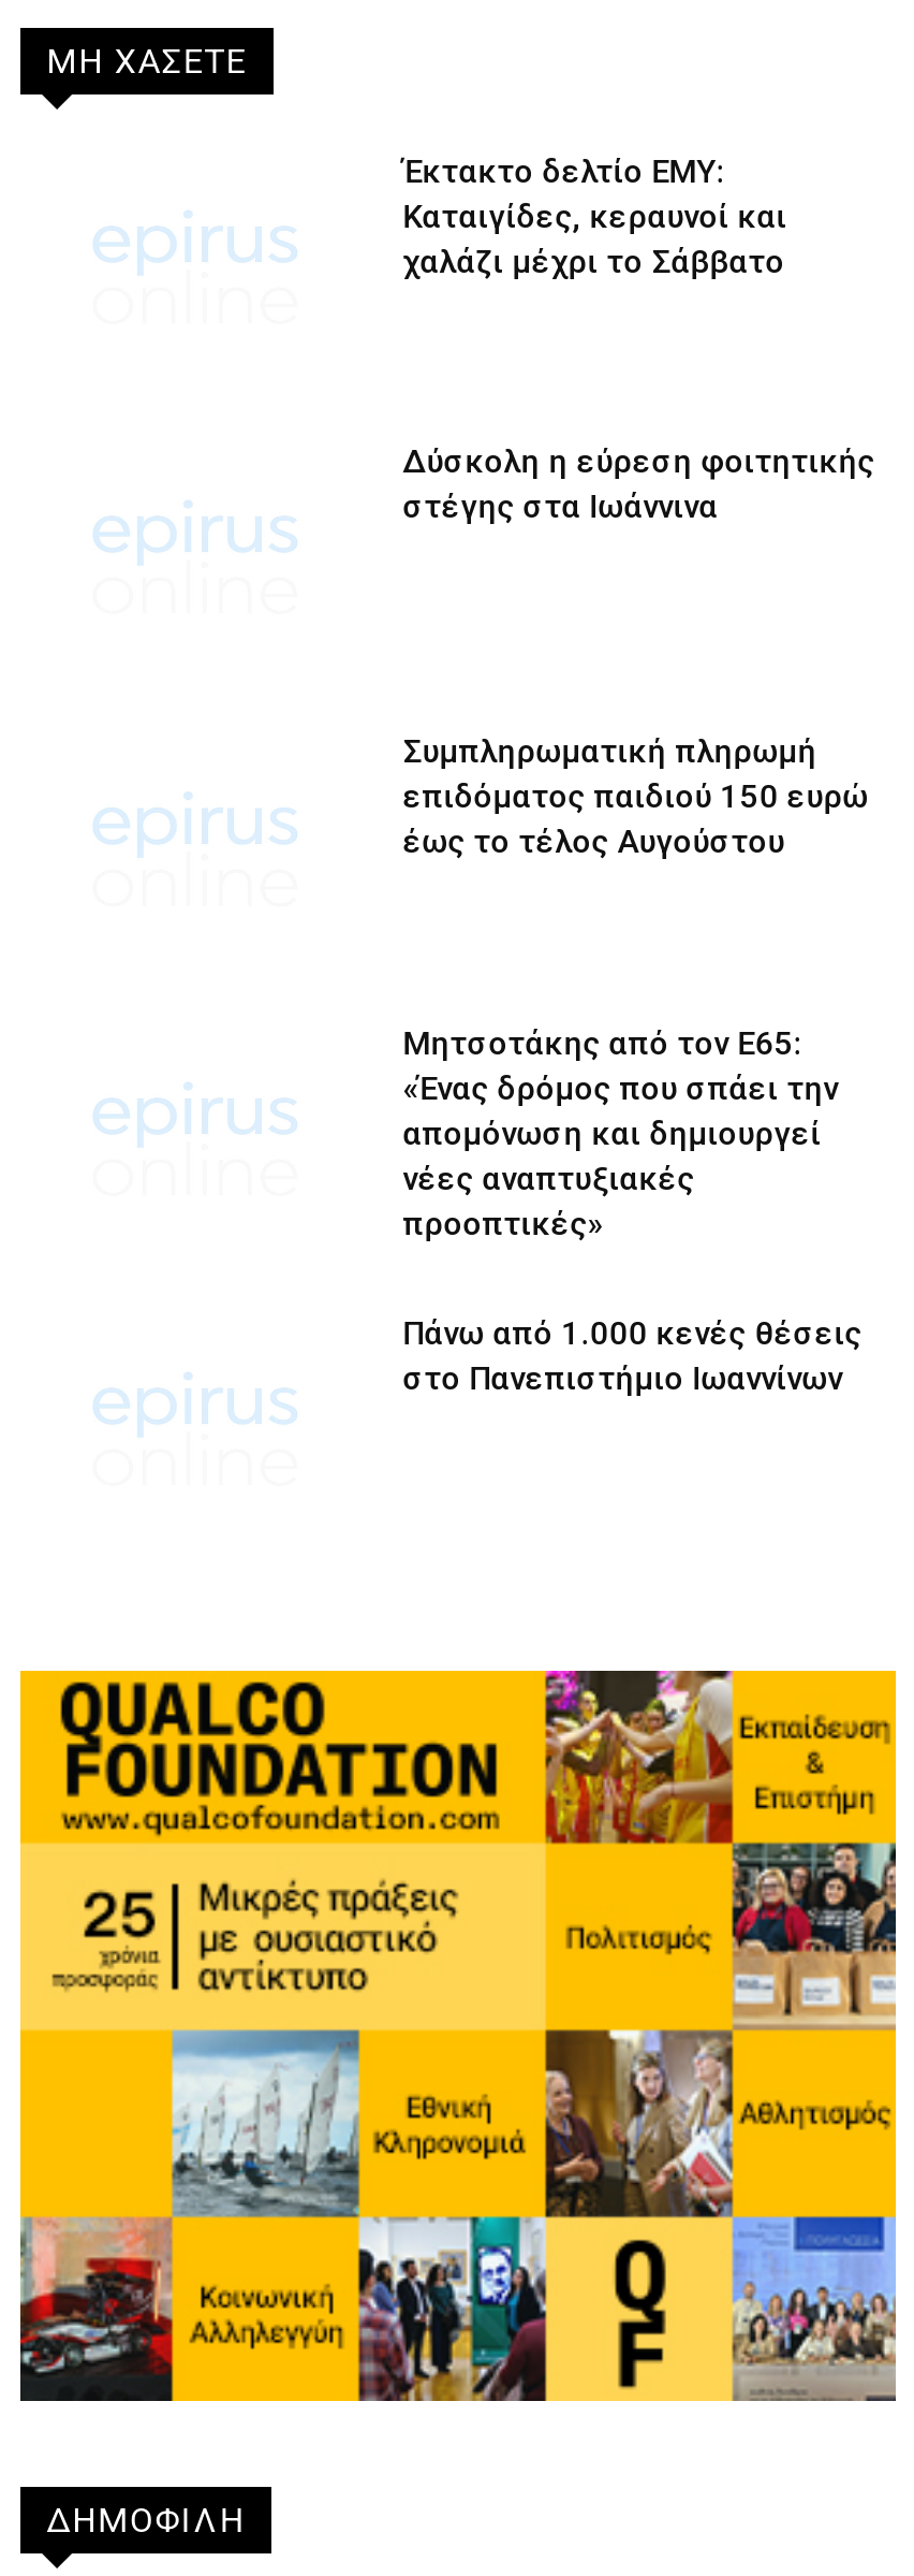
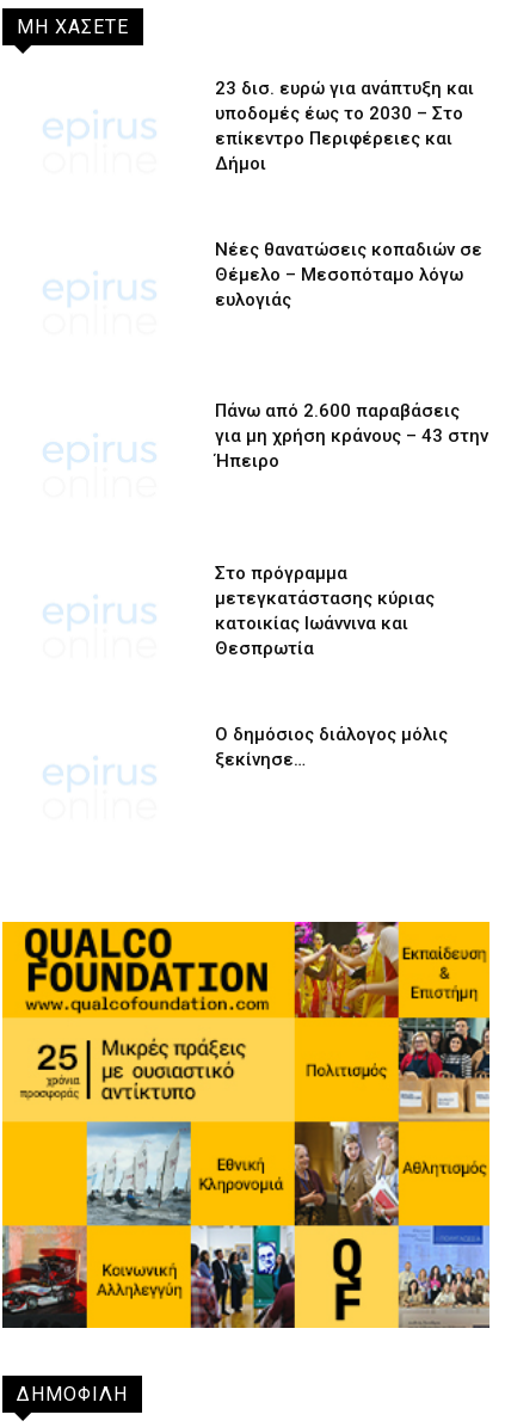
- Έκτακτο δελτίο ΕΜΥ:
- Καταιγίδες, κεραυνοί και
- χαλάζι μέχρι το Σάββατο
+ 23 δισ. ευρώ για ανάπτυξη και
+ υποδομές έως το 2030 – Στο
+ επίκεντρο Περιφέρειες και
+ Δήμοι

- Δύσκολη η εύρεση φοιτητικής
- στέγης στα Ιωάννινα
+ Νέες θανατώσεις κοπαδιών σε
+ Θέμελο – Μεσοπόταμο λόγω
+ ευλογιάς

- Συμπληρωματική πληρωμή
- επιδόματος παιδιού 150 ευρώ
- έως το τέλος Αυγούστου
+ Πάνω από 2.600 παραβάσεις
+ για μη χρήση κράνους – 43 στην
+ Ήπειρο

- Μητσοτάκης από τον Ε65:
- «Ένας δρόμος που σπάει την
- απομόνωση και δημιουργεί
- νέες αναπτυξιακές
- προοπτικές»
+ Στο πρόγραμμα
+ μετεγκατάστασης κύριας
+ κατοικίας Ιωάννινα και
+ Θεσπρωτία

- Πάνω από 1.000 κενές θέσεις
- στο Πανεπιστήμιο Ιωαννίνων
+ Ο δημόσιος διάλογος μόλις
+ ξεκίνησε…
